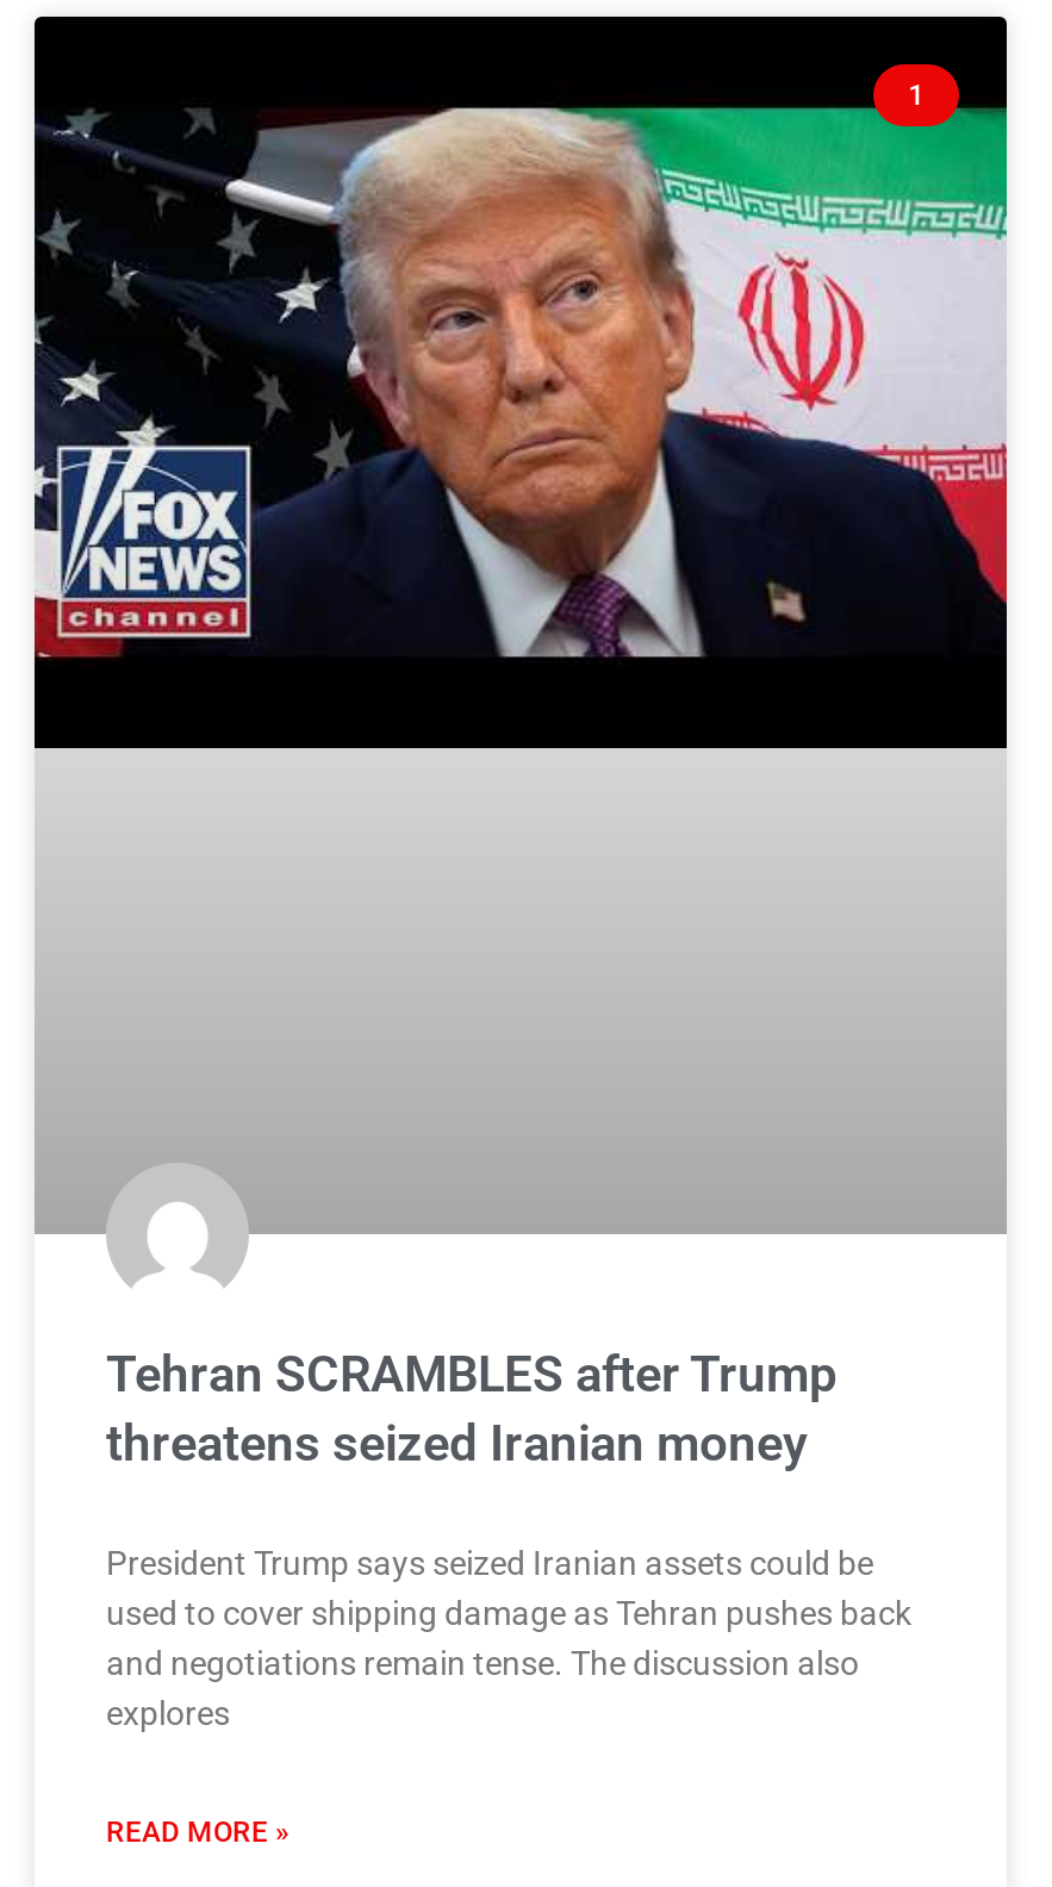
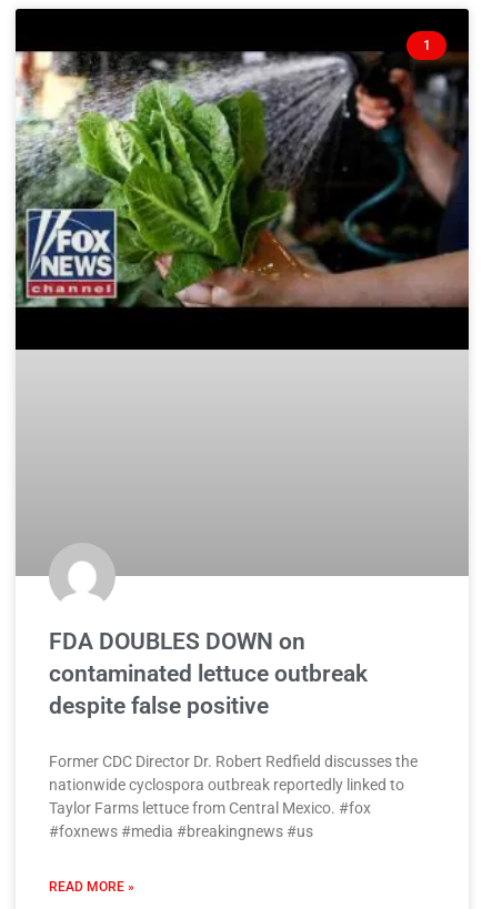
- [image]
+ [image]

- Tehran SCRAMBLES after Trump
- threatens seized Iranian money
+ FDA DOUBLES DOWN on
+ contaminated lettuce outbreak
+ despite false positive

- President Trump says seized Iranian assets could be
- used to cover shipping damage as Tehran pushes back
- and negotiations remain tense. The discussion also
- explores
+ Former CDC Director Dr. Robert Redfield discusses the
+ nationwide cyclospora outbreak reportedly linked to
+ Taylor Farms lettuce from Central Mexico. #fox
+ #foxnews #media #breakingnews #us
